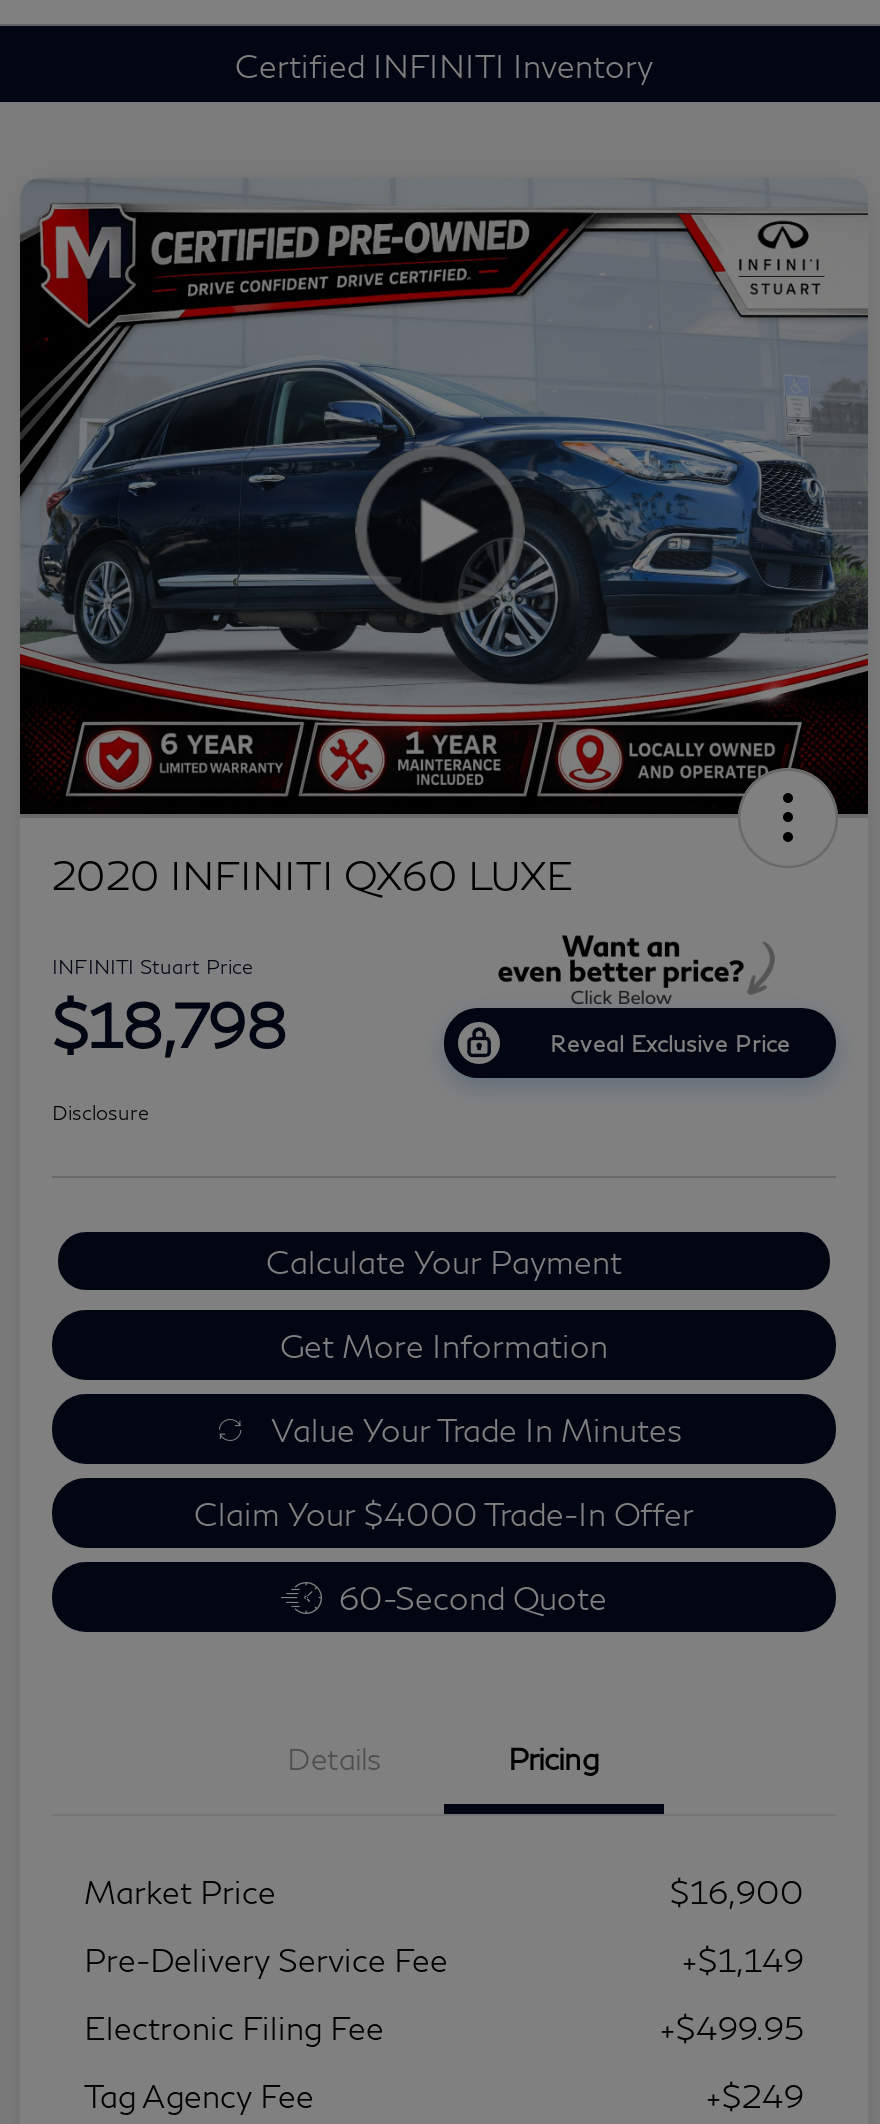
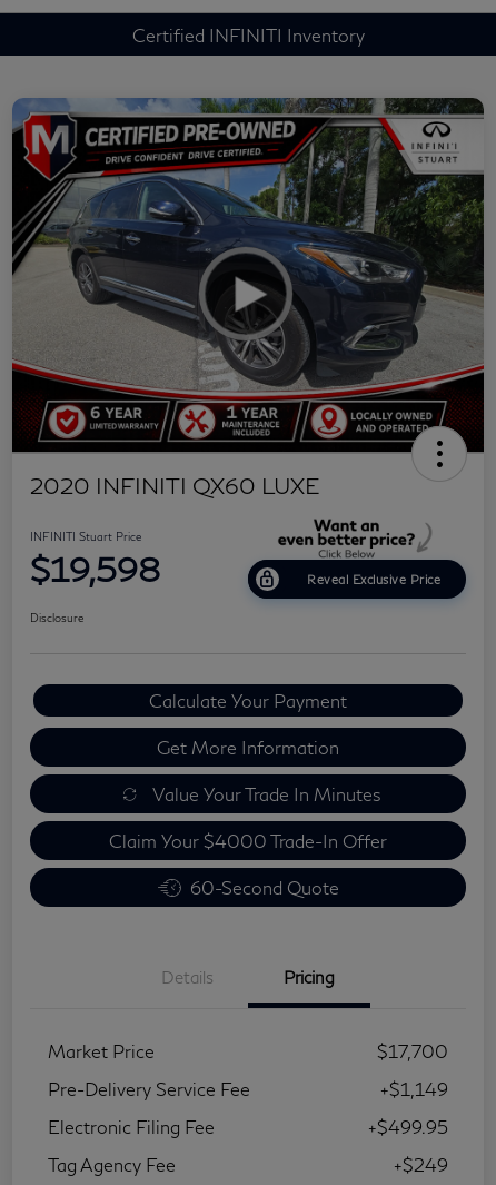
- [image]
+ [image]

- $18,798
+ $19,598

- $16,900
+ $17,700
